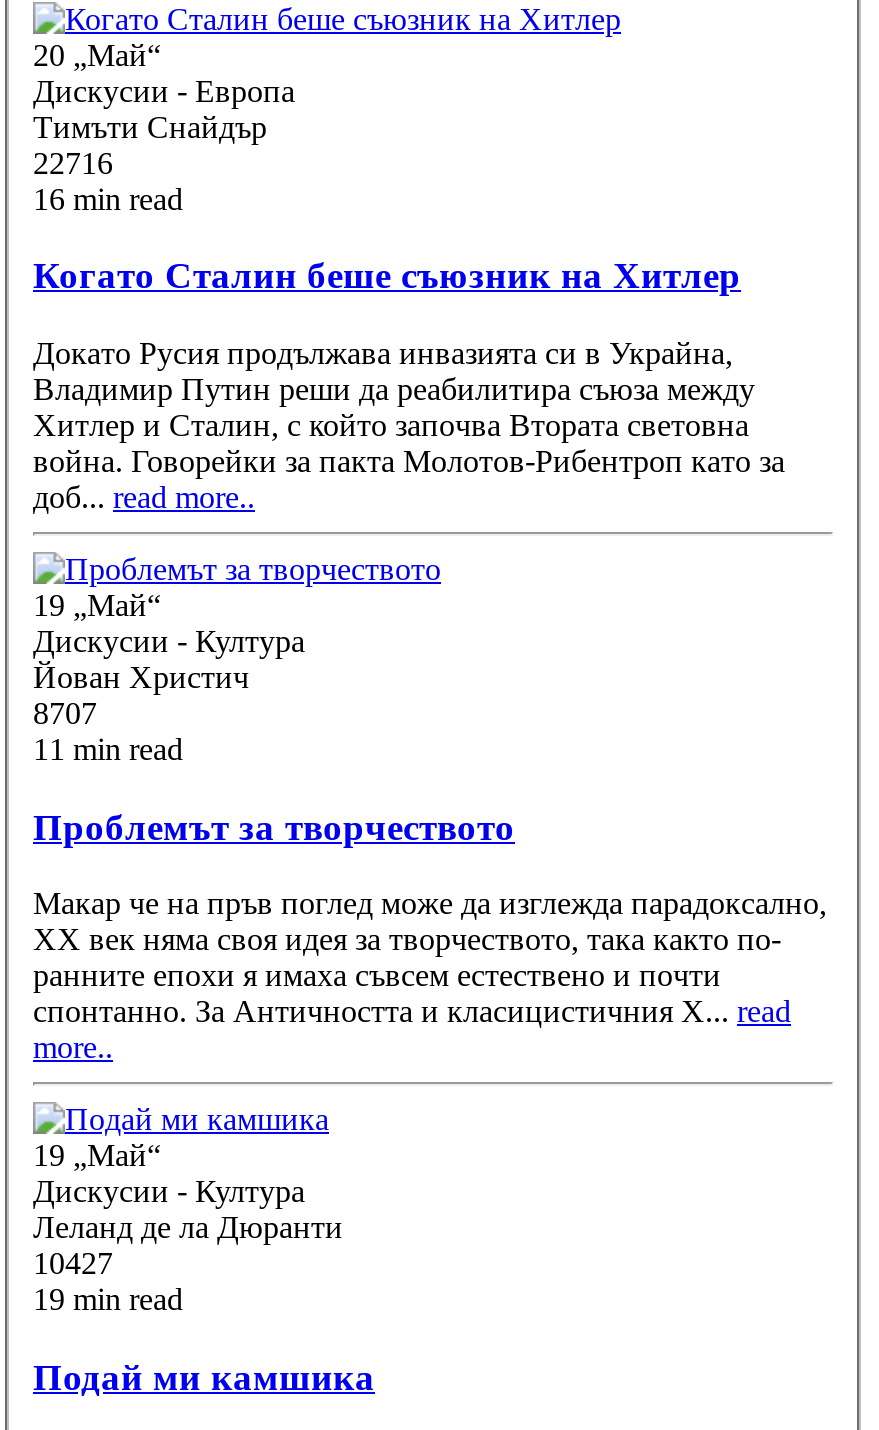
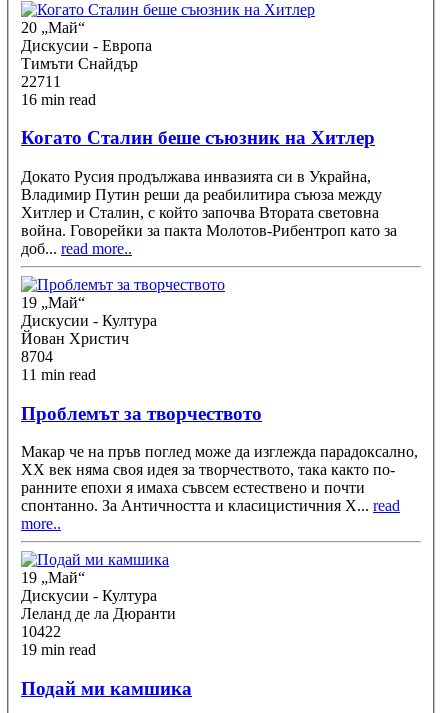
- 22716
+ 22711

- 8707
+ 8704

- 10427
+ 10422
